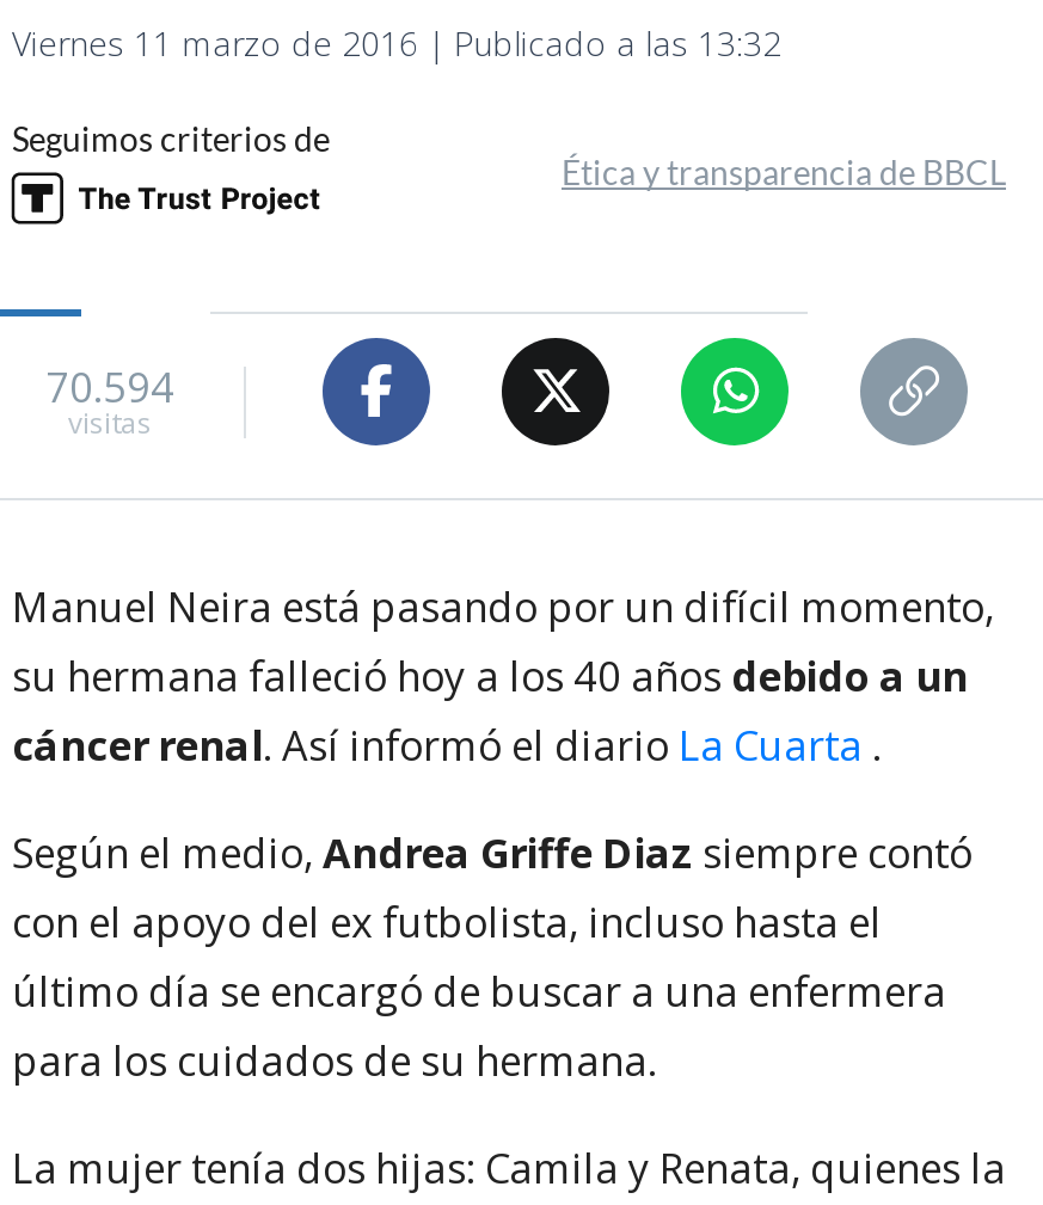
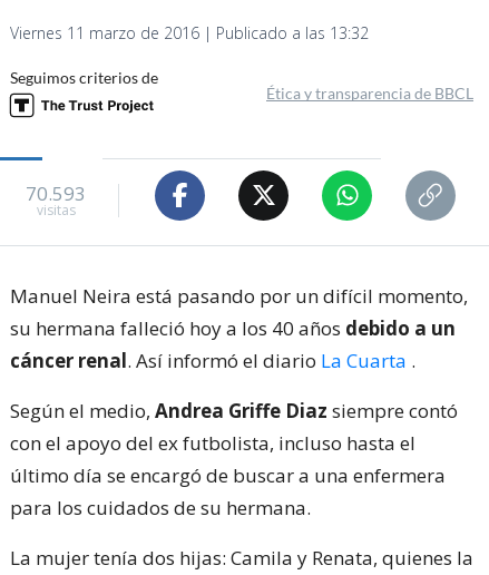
- 70.594
+ 70.593
